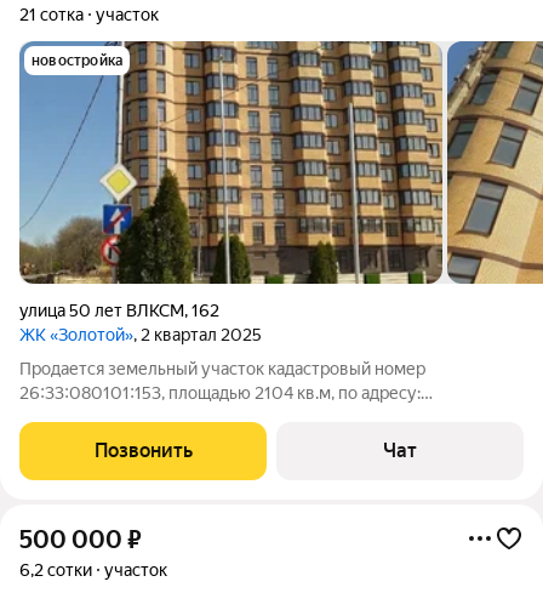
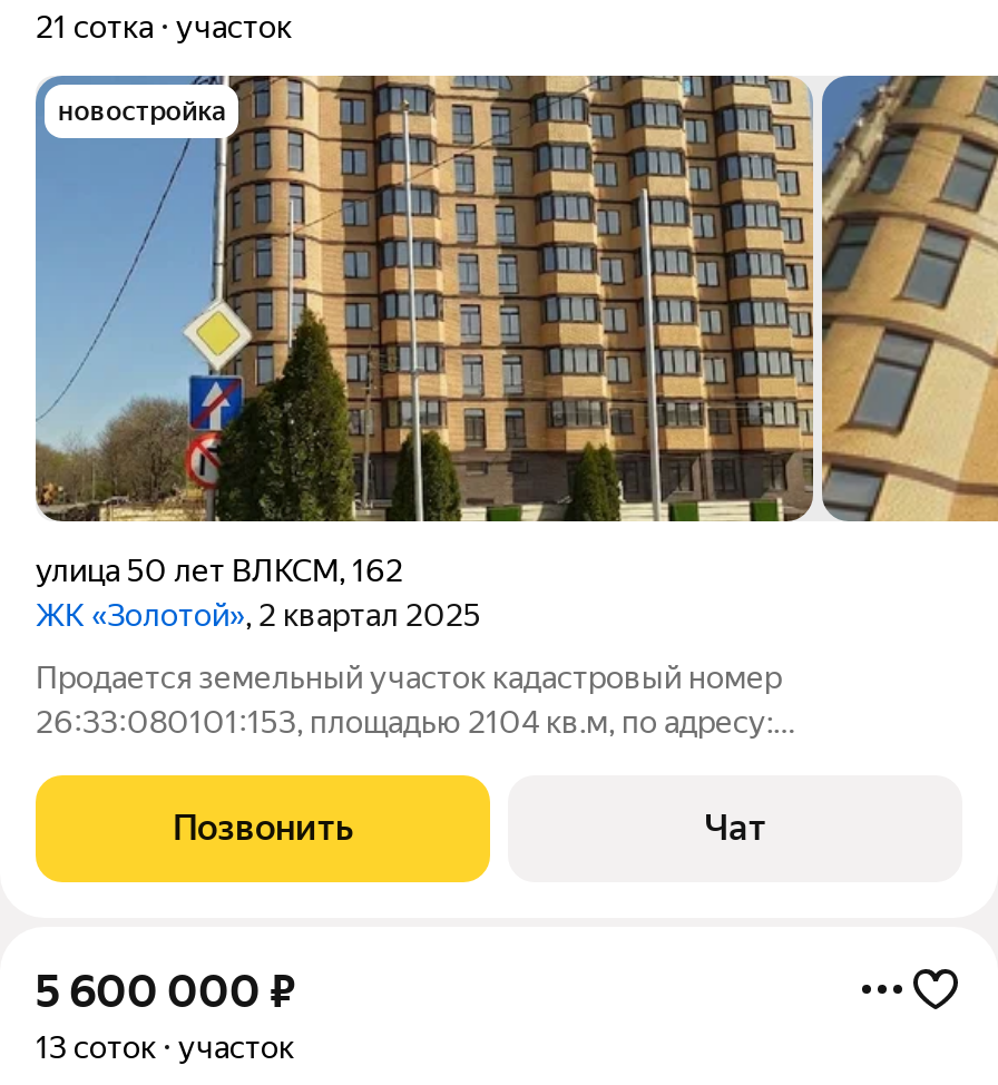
- 500 000 ₽
- 6,2 сотки
+ 5 600 000 ₽
+ 13 соток
